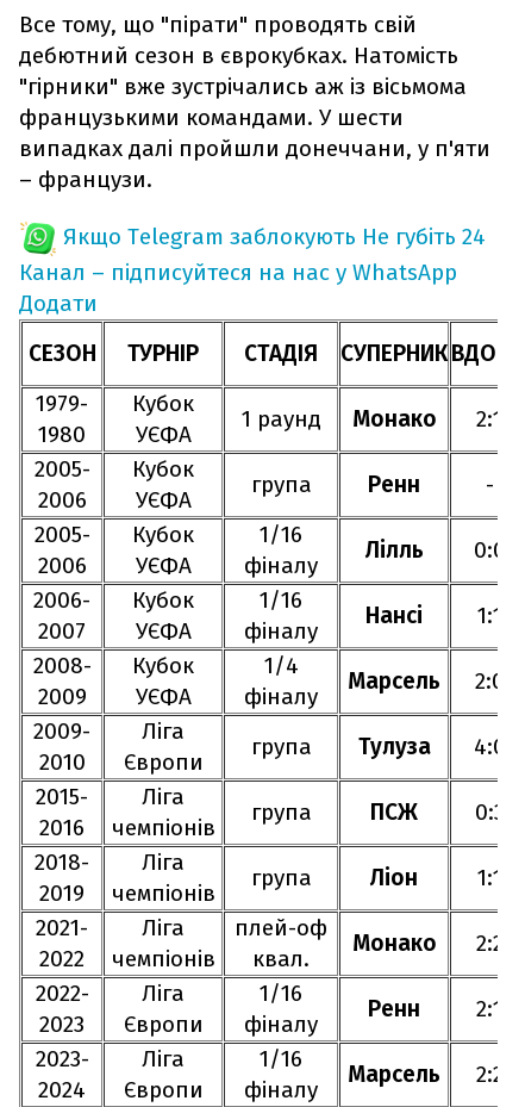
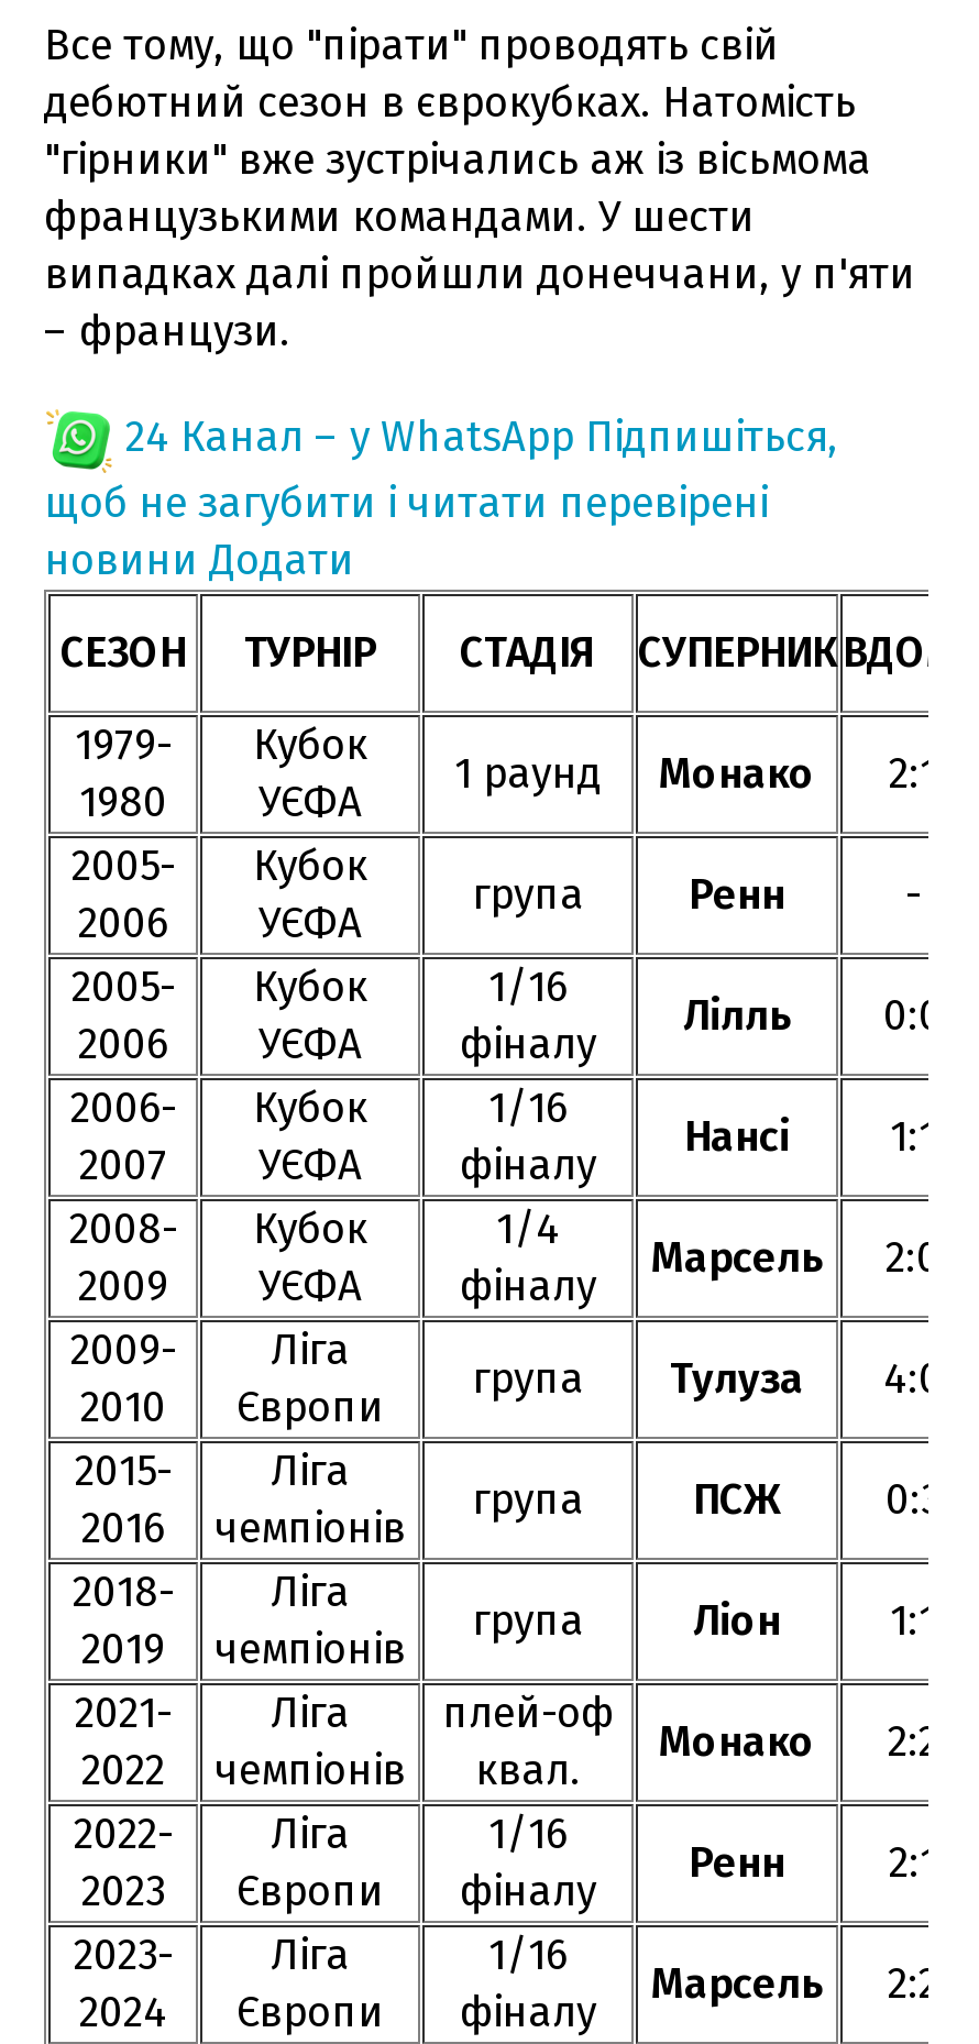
- Якщо Telegram заблокують Не губіть 24
- Канал – підписуйтеся на нас у WhatsApp
- Додати
+ 24 Канал – у WhatsApp Підпишіться,
+ щоб не загубити і читати перевірені
+ новини Додати
